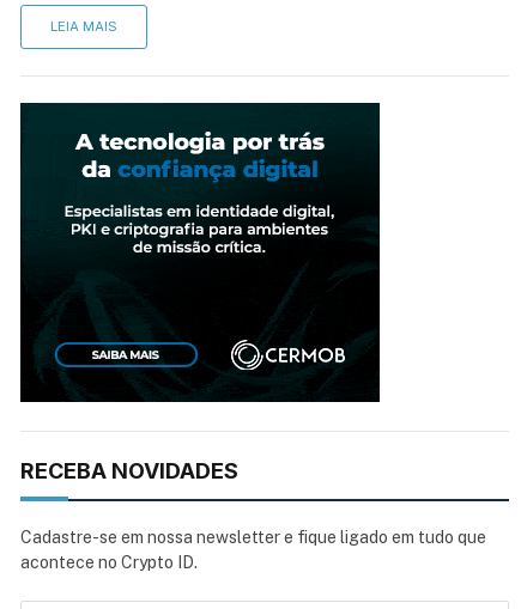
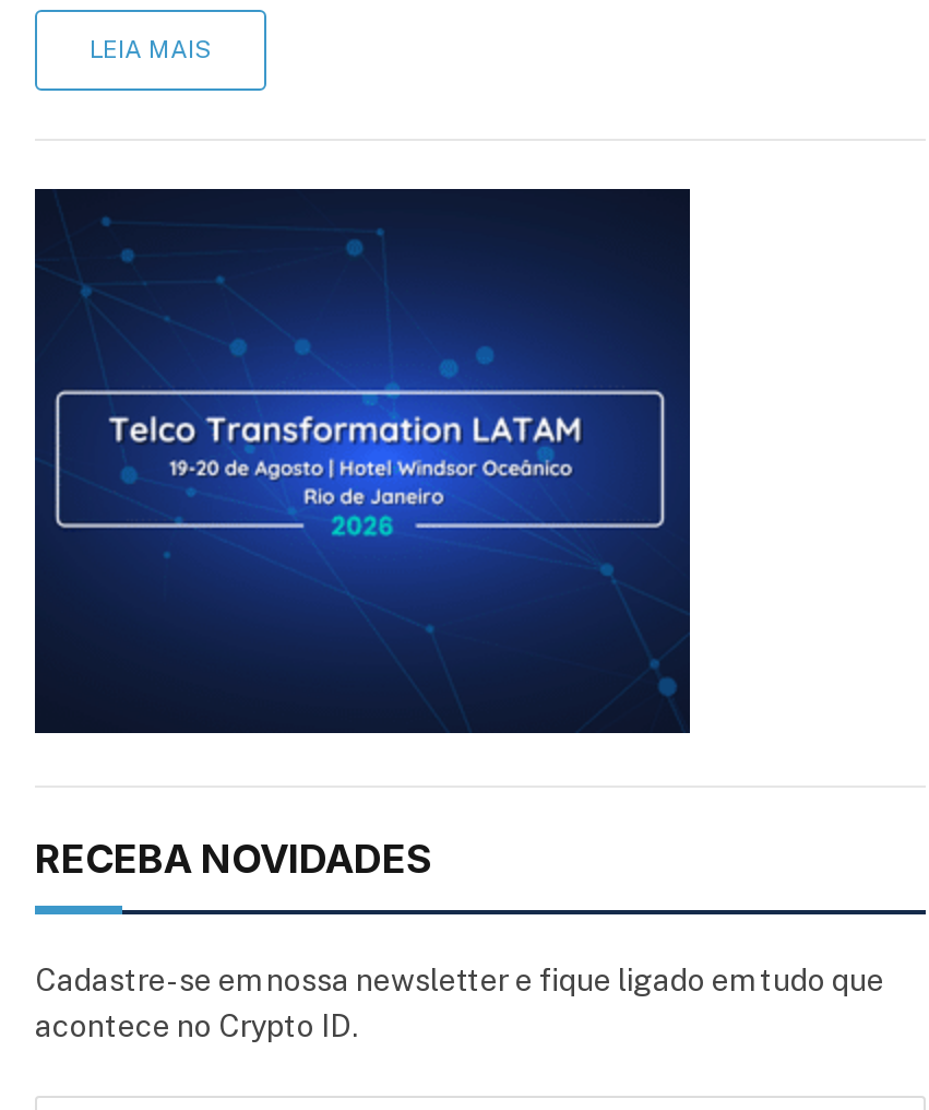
- [image]
+ [image]
